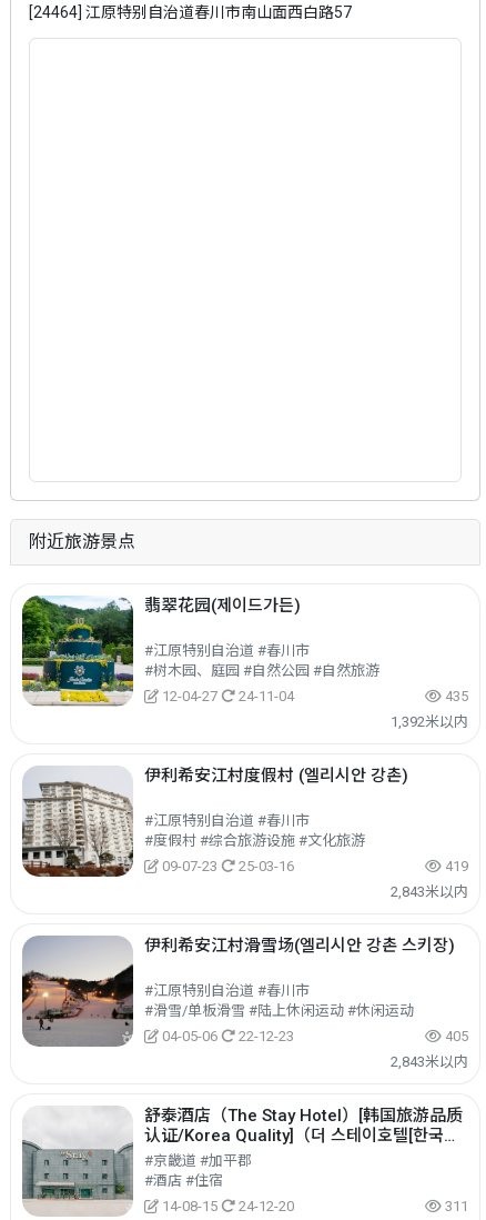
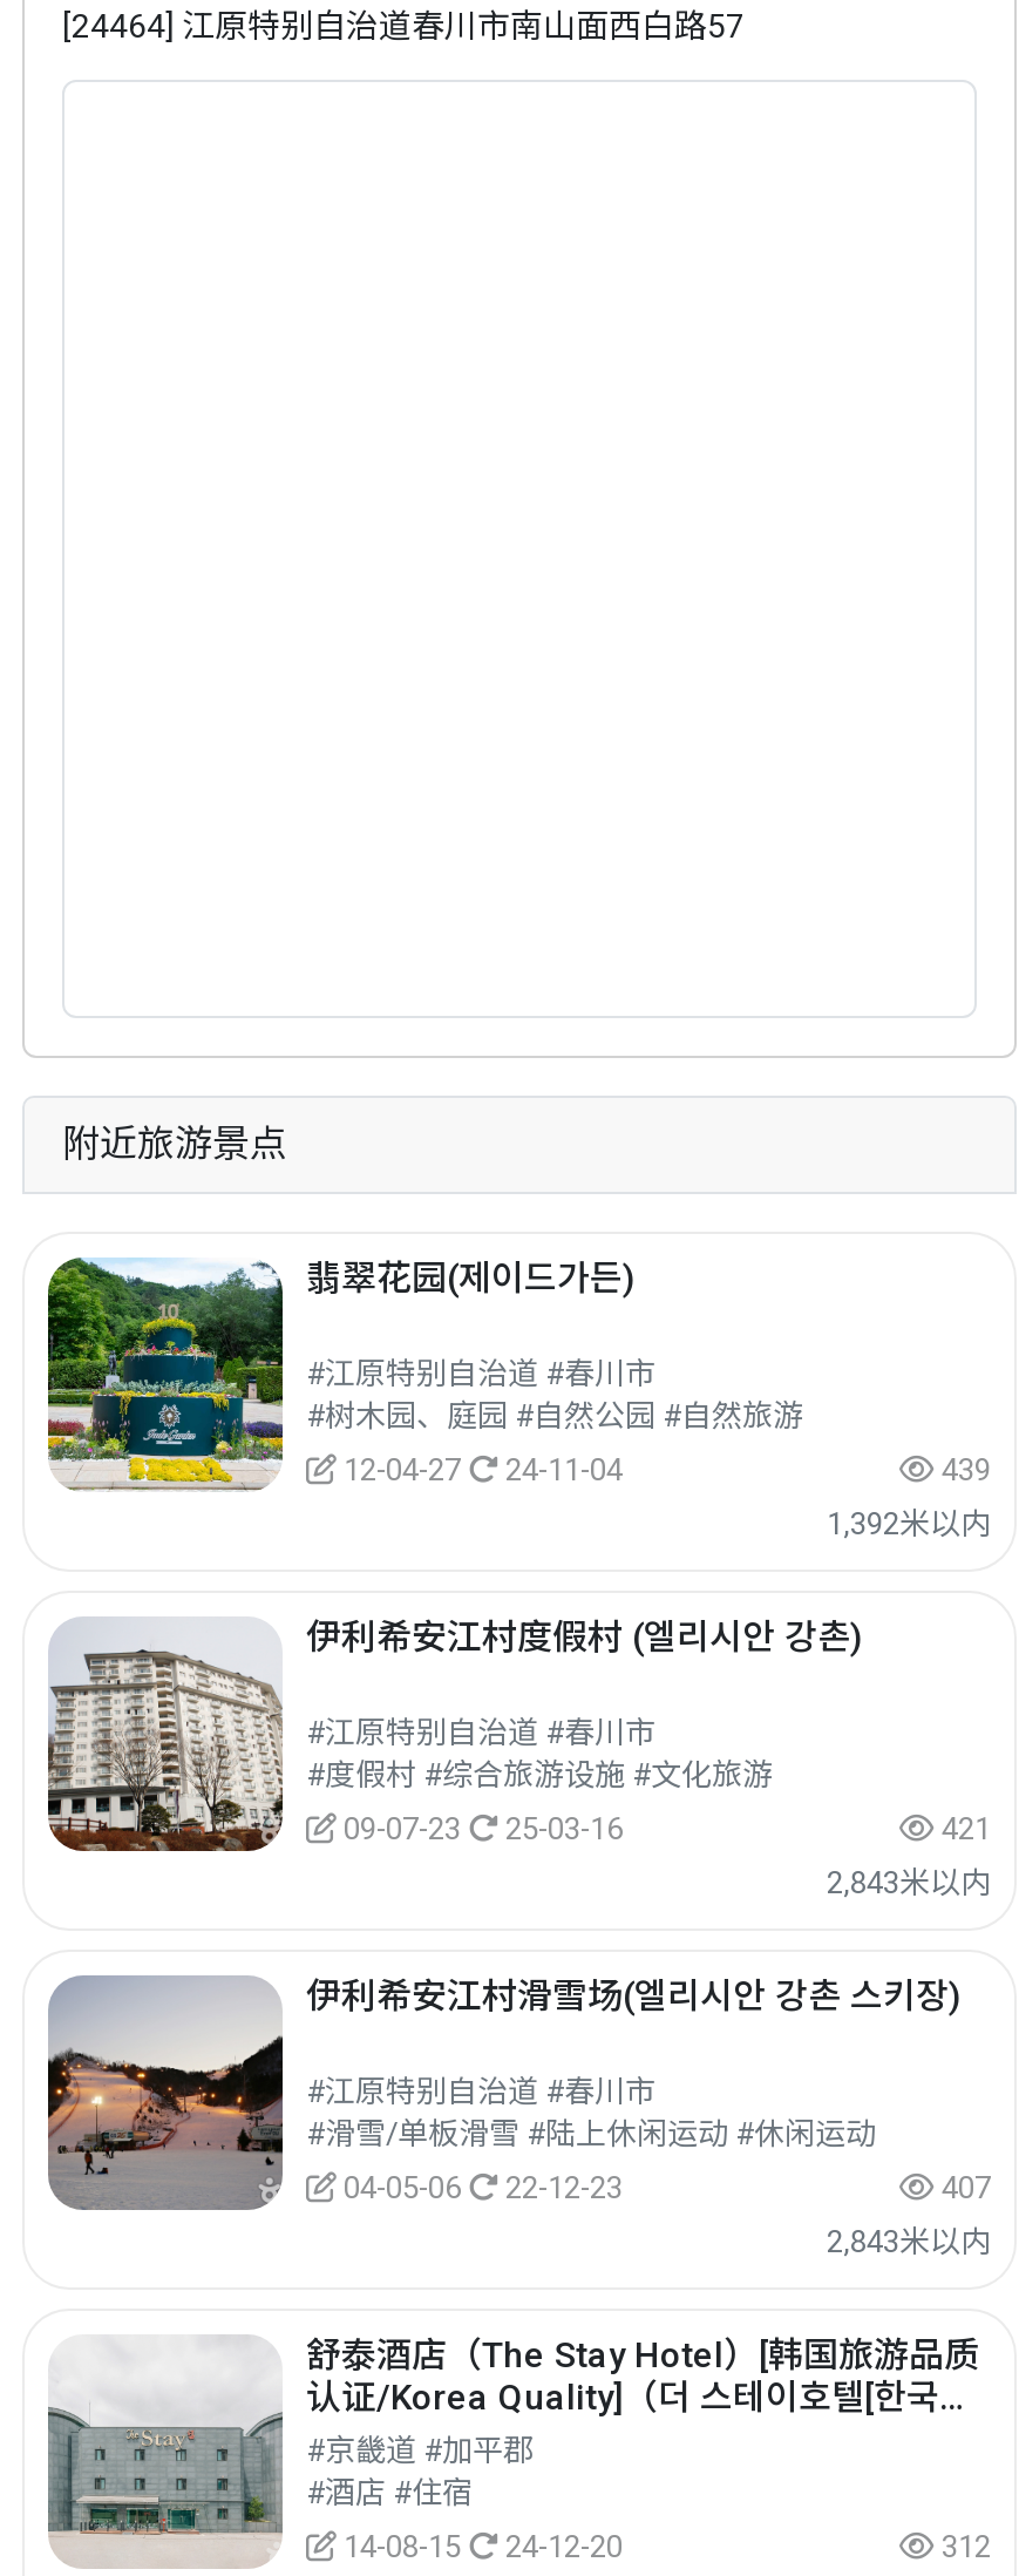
- 435
+ 439

- 419
+ 421

- 405
+ 407

- 311
+ 312
